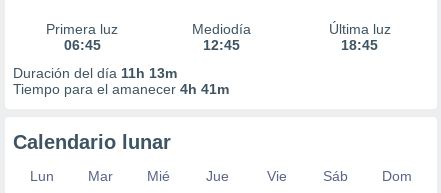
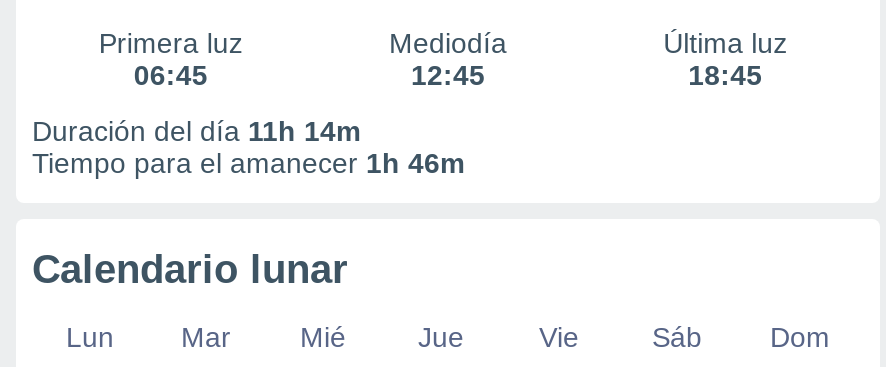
- Duración del día 11h 13m
+ Duración del día 11h 14m

- Tiempo para el amanecer 4h 41m
+ Tiempo para el amanecer 1h 46m
